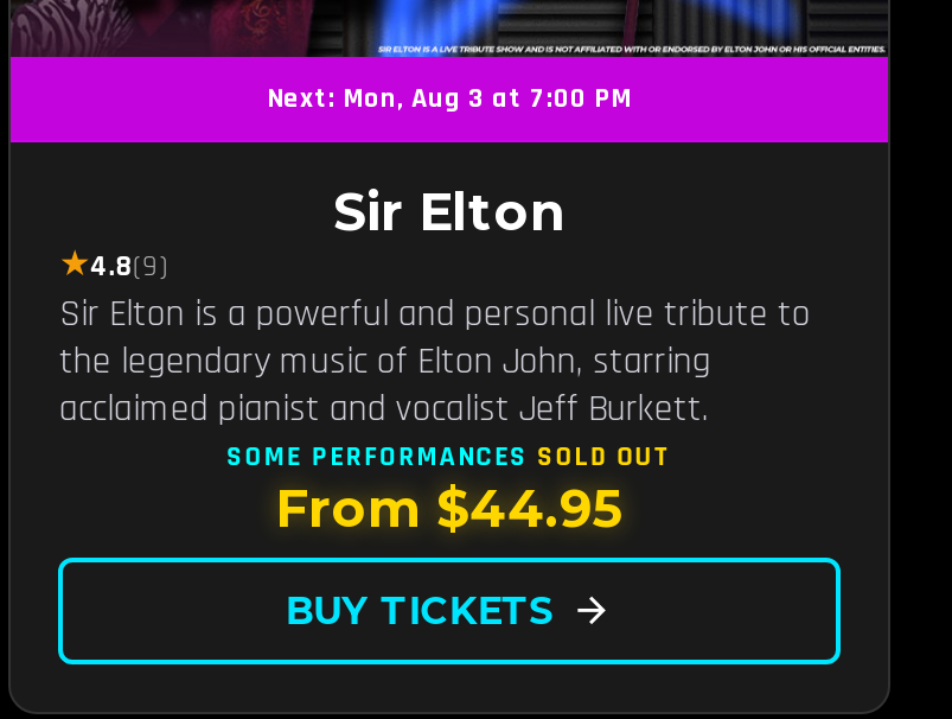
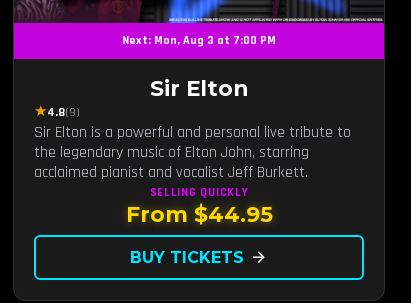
- SOME PERFORMANCES SOLD OUT
+ SELLING QUICKLY
